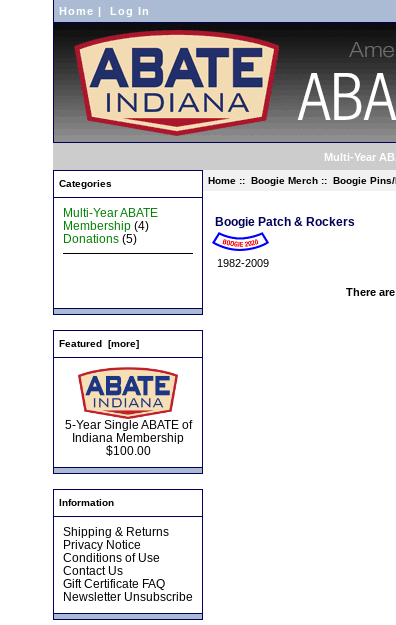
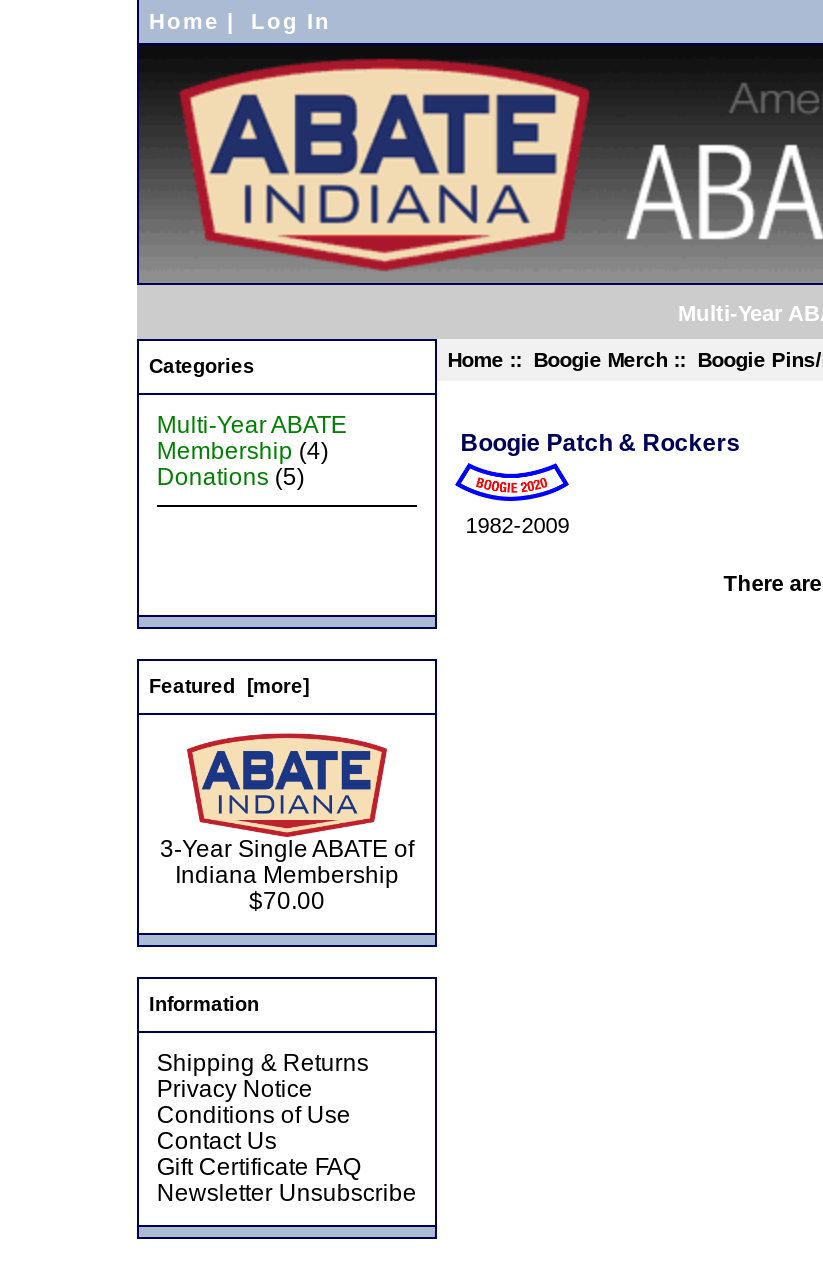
- 5-Year Single ABATE of
+ 3-Year Single ABATE of

- $100.00
+ $70.00
